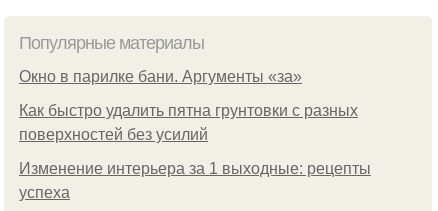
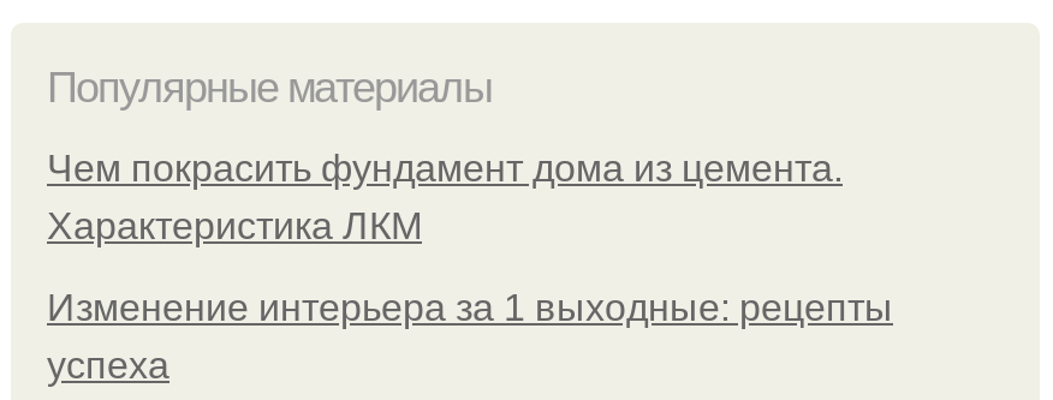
- Окно в парилке бани. Аргументы «за»
- Как быстро удалить пятна грунтовки с разных
- поверхностей без усилий
+ Чем покрасить фундамент дома из цемента.
+ Характеристика ЛКМ
